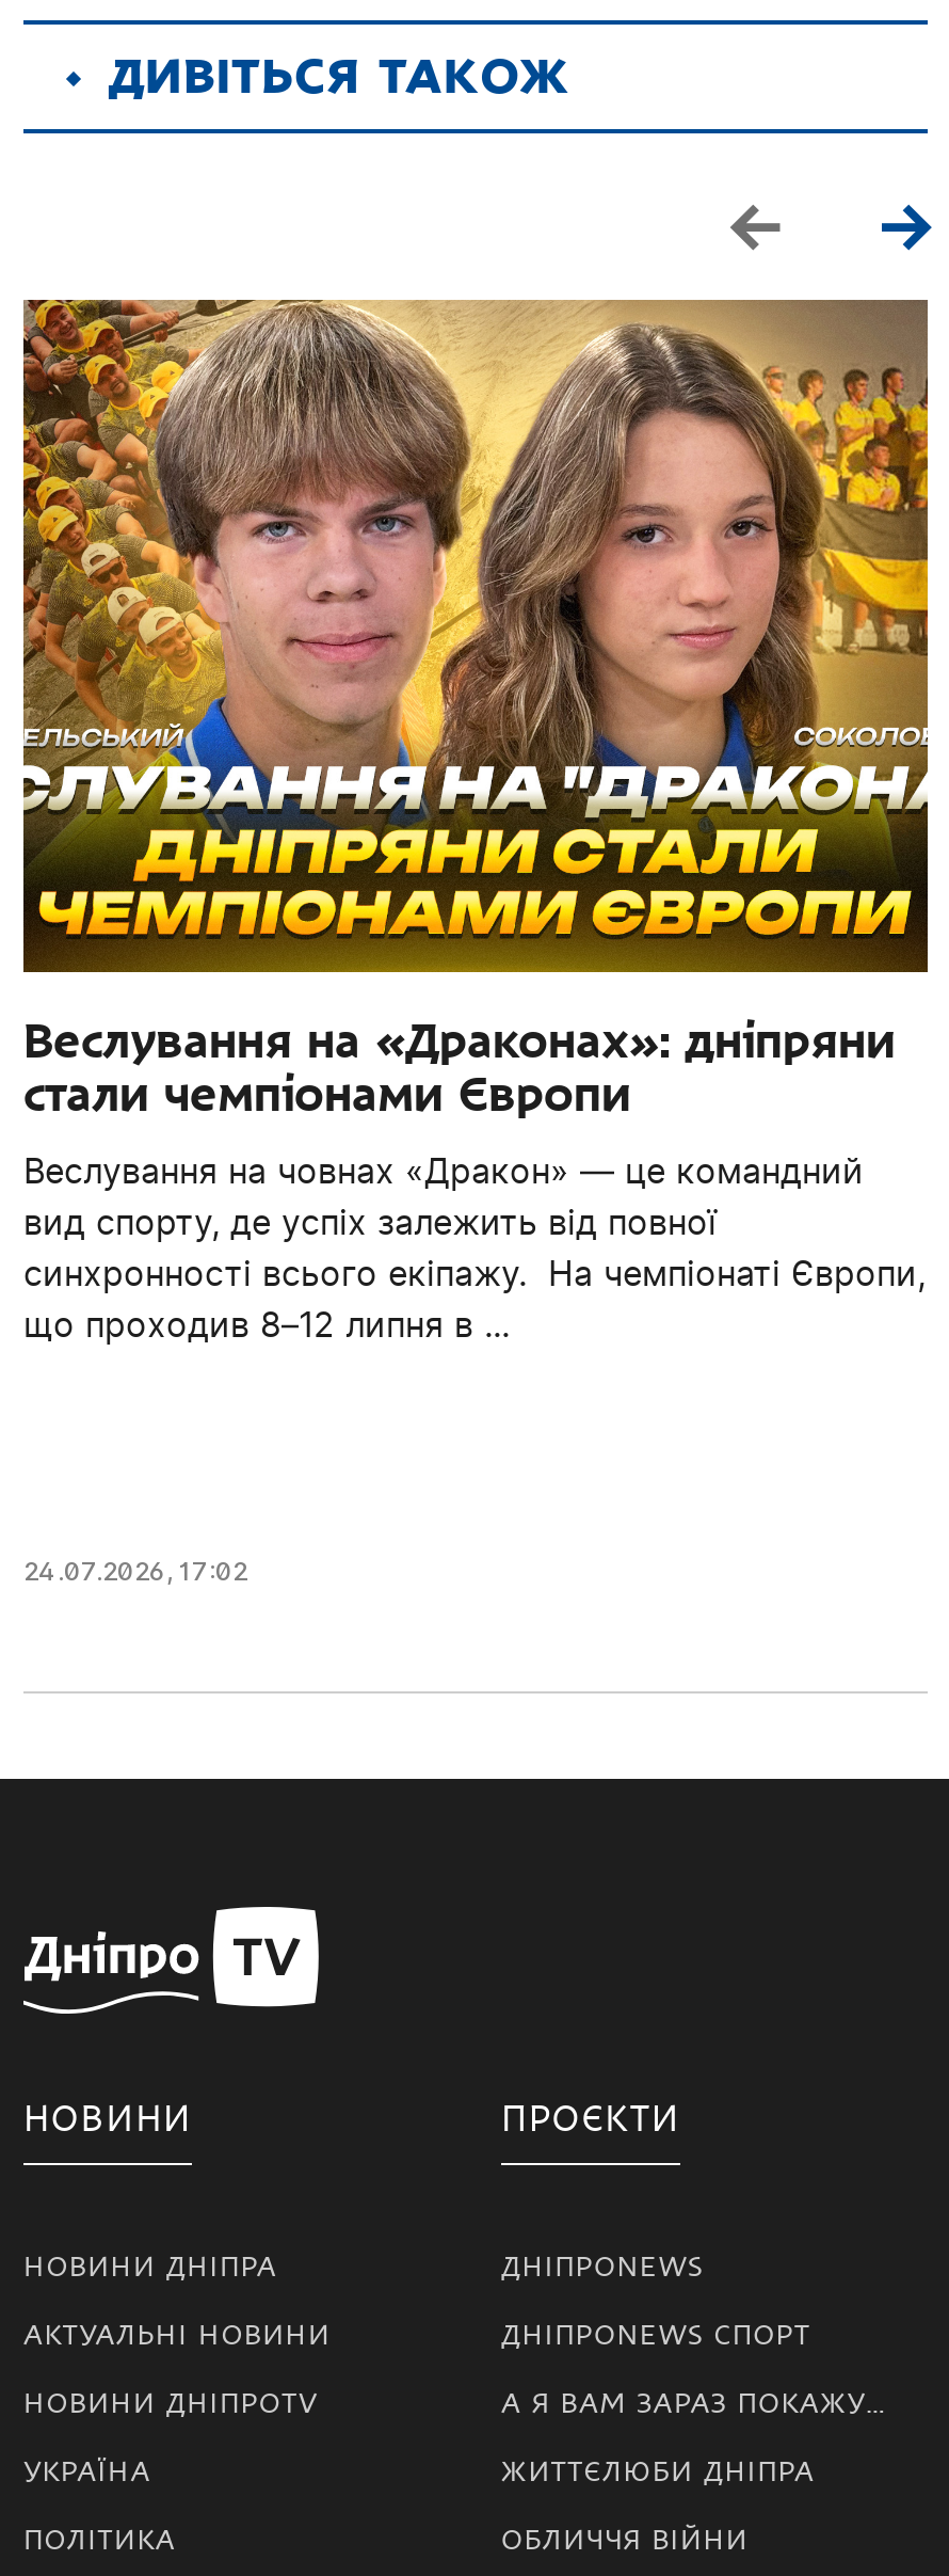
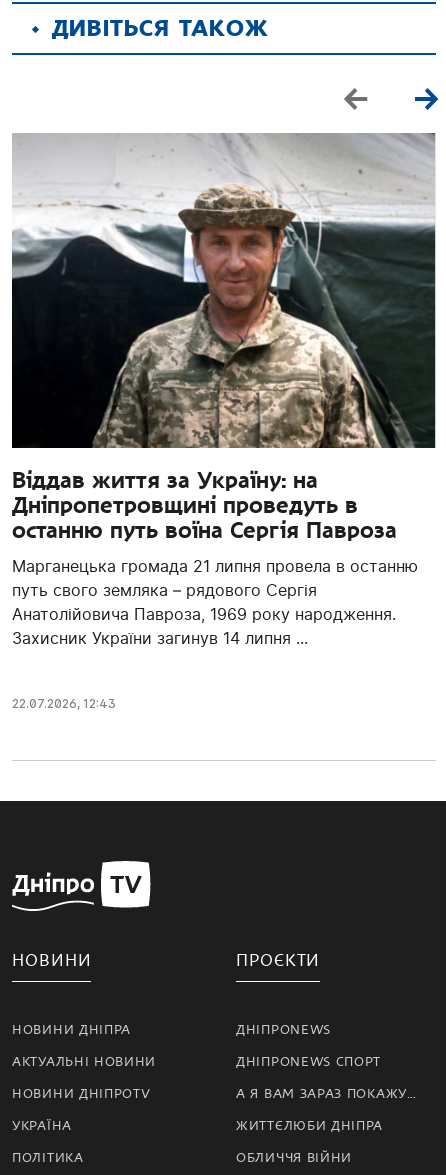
- [image]
- Веслування на «Драконах»: дніпряни
- стали чемпіонами Європи
+ [image]
+ Віддав життя за Україну: на
+ Дніпропетровщині проведуть в
+ останню путь воїна Сергія Павроза

- Веслування на човнах «Дракон» — це командний
- вид спорту, де успіх залежить від повної
- синхронності всього екіпажу. На чемпіонаті Європи,
- що проходив 8–12 липня в ...
+ Марганецька громада 21 липня провела в останню
+ путь свого земляка – рядового Сергія
+ Анатолійовича Павроза, 1969 року народження.
+ Захисник України загинув 14 липня ...

- 24.07.2026, 17:02
+ 22.07.2026, 12:43
